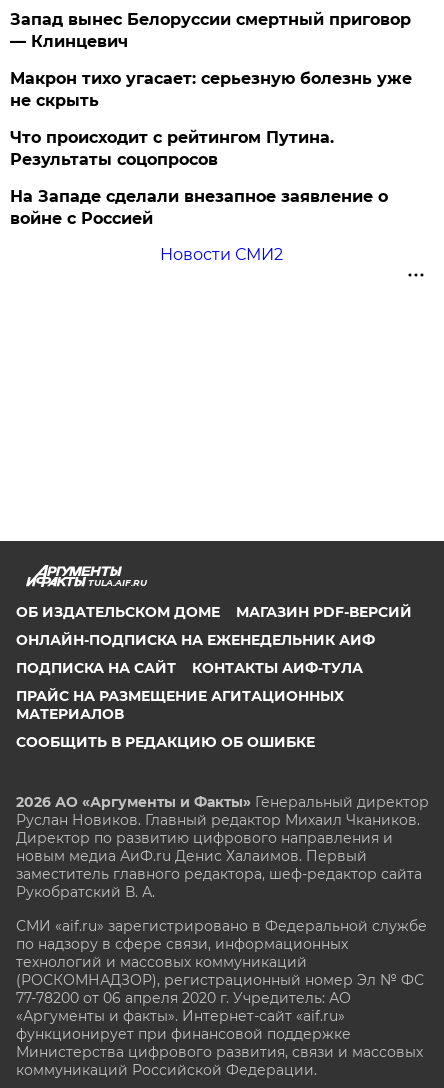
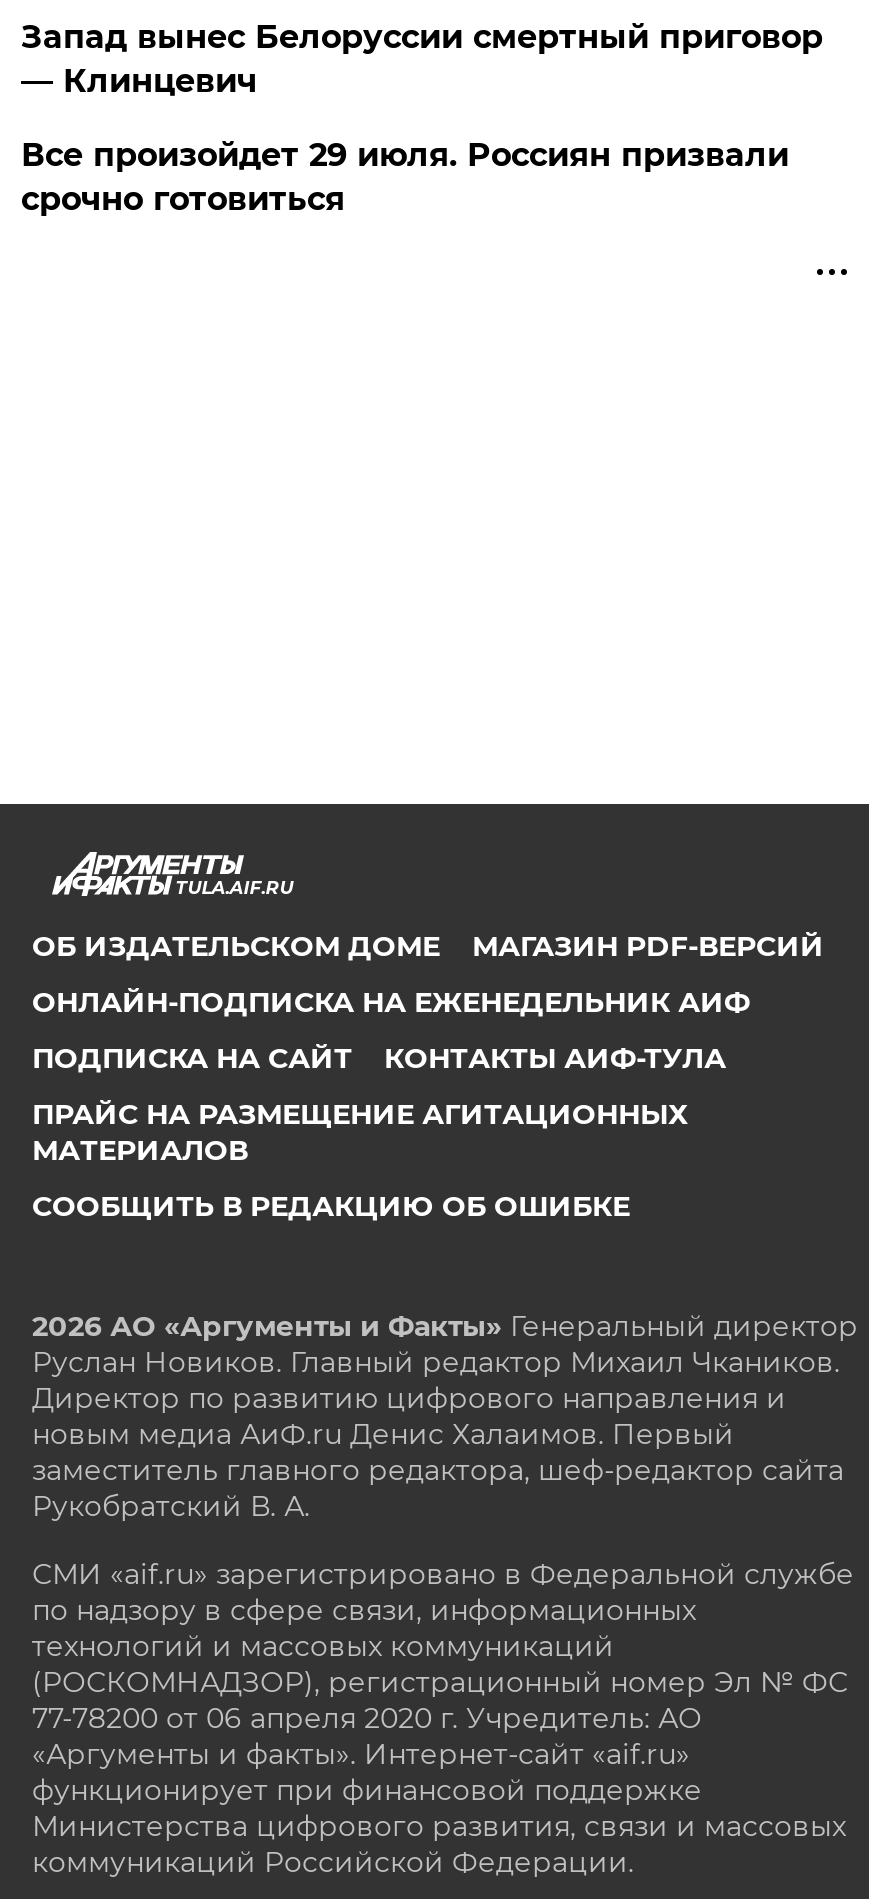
- Макрон тихо угасает: серьезную болезнь уже
- не скрыть
- Что происходит с рейтингом Путина.
- Результаты соцопросов
- На Западе сделали внезапное заявление о
- войне с Россией
- Новости СМИ2
+ Все произойдет 29 июля. Россиян призвали
+ срочно готовиться
